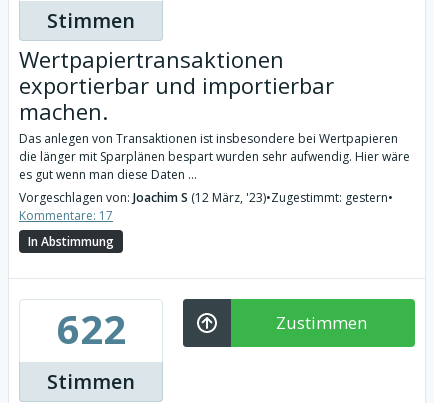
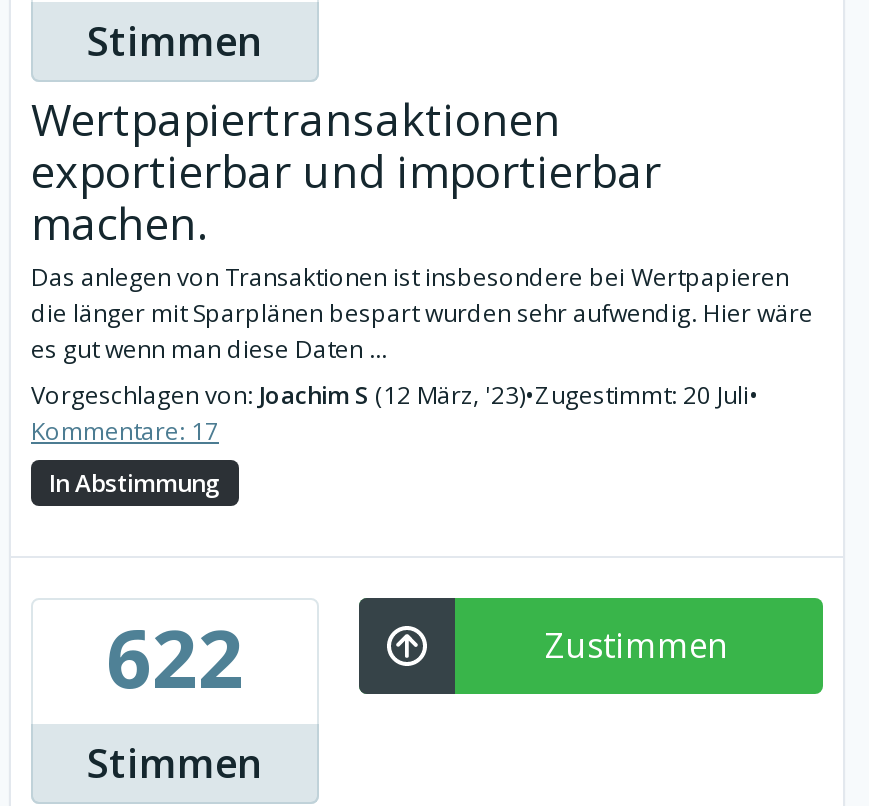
- Vorgeschlagen von: Joachim S (12 März, '23)•Zugestimmt: gestern•
+ Vorgeschlagen von: Joachim S (12 März, '23)•Zugestimmt: 20 Juli•
